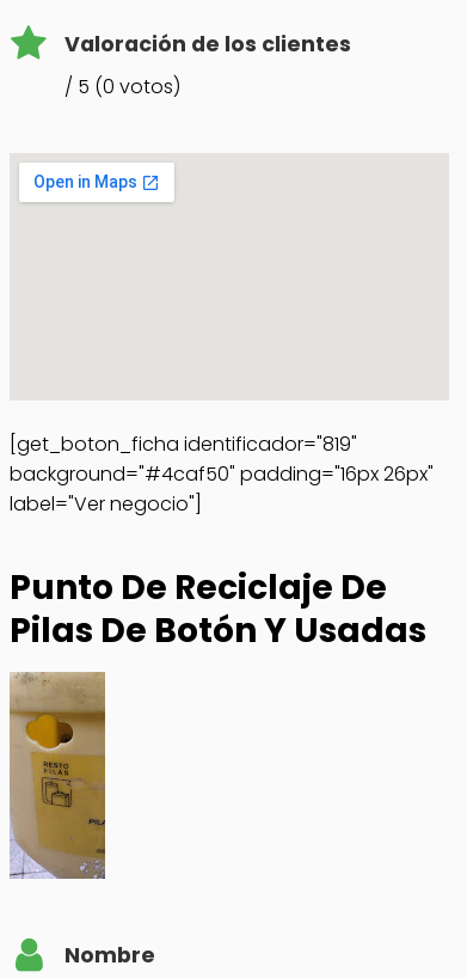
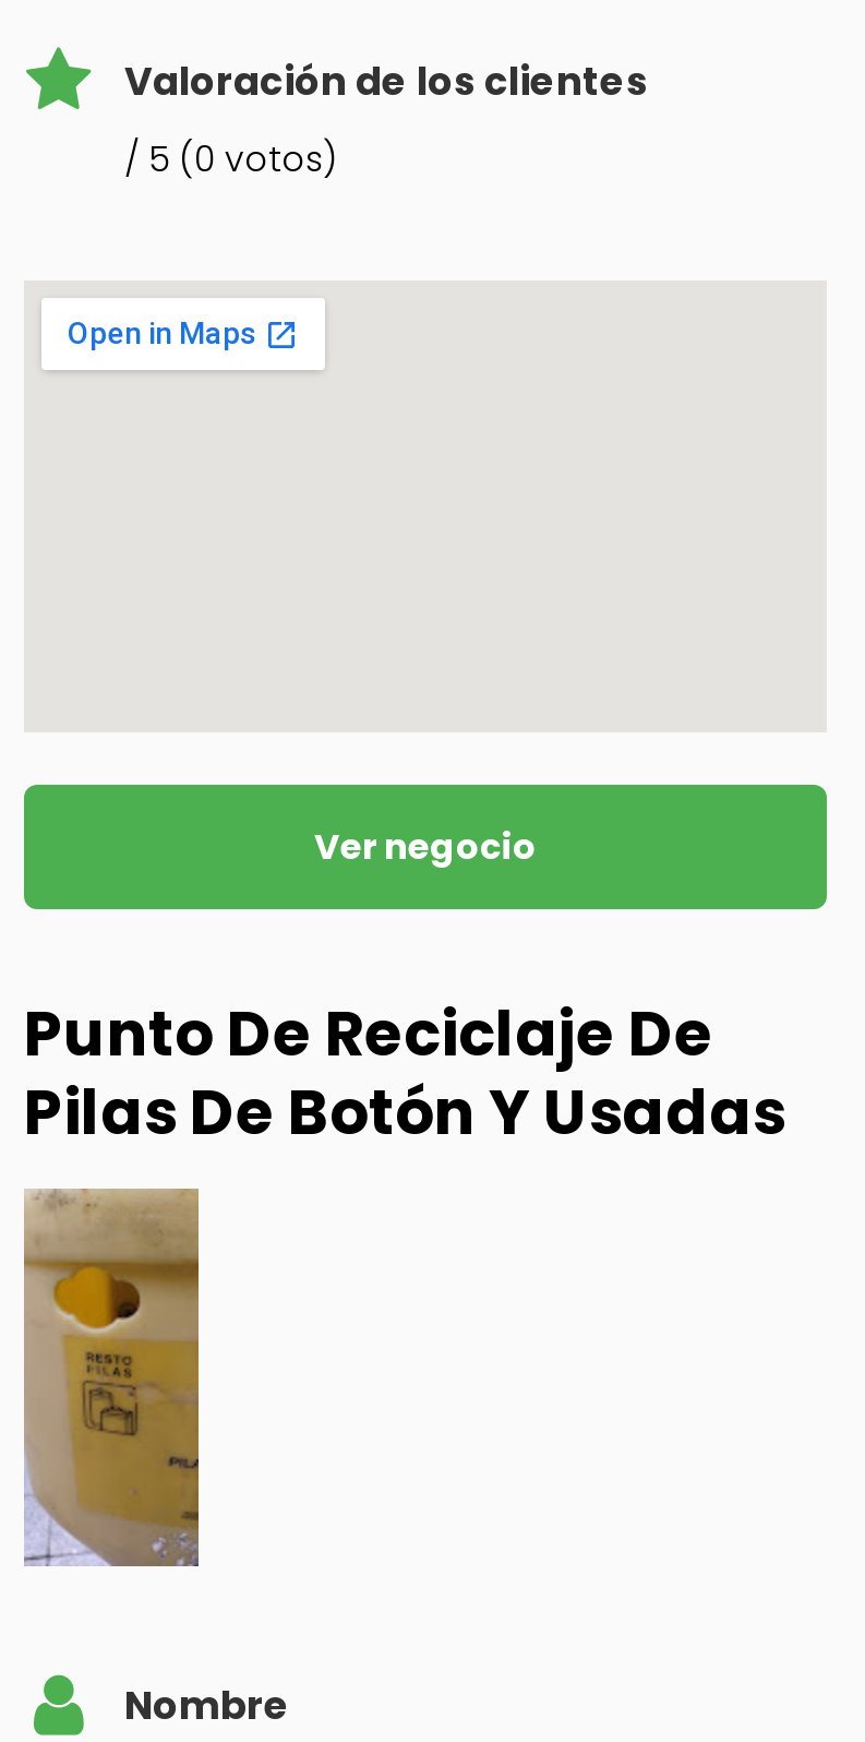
- [get_boton_ficha identificador="819"
- background="#4caf50" padding="16px 26px"
- label="Ver negocio"]
+ Ver negocio
